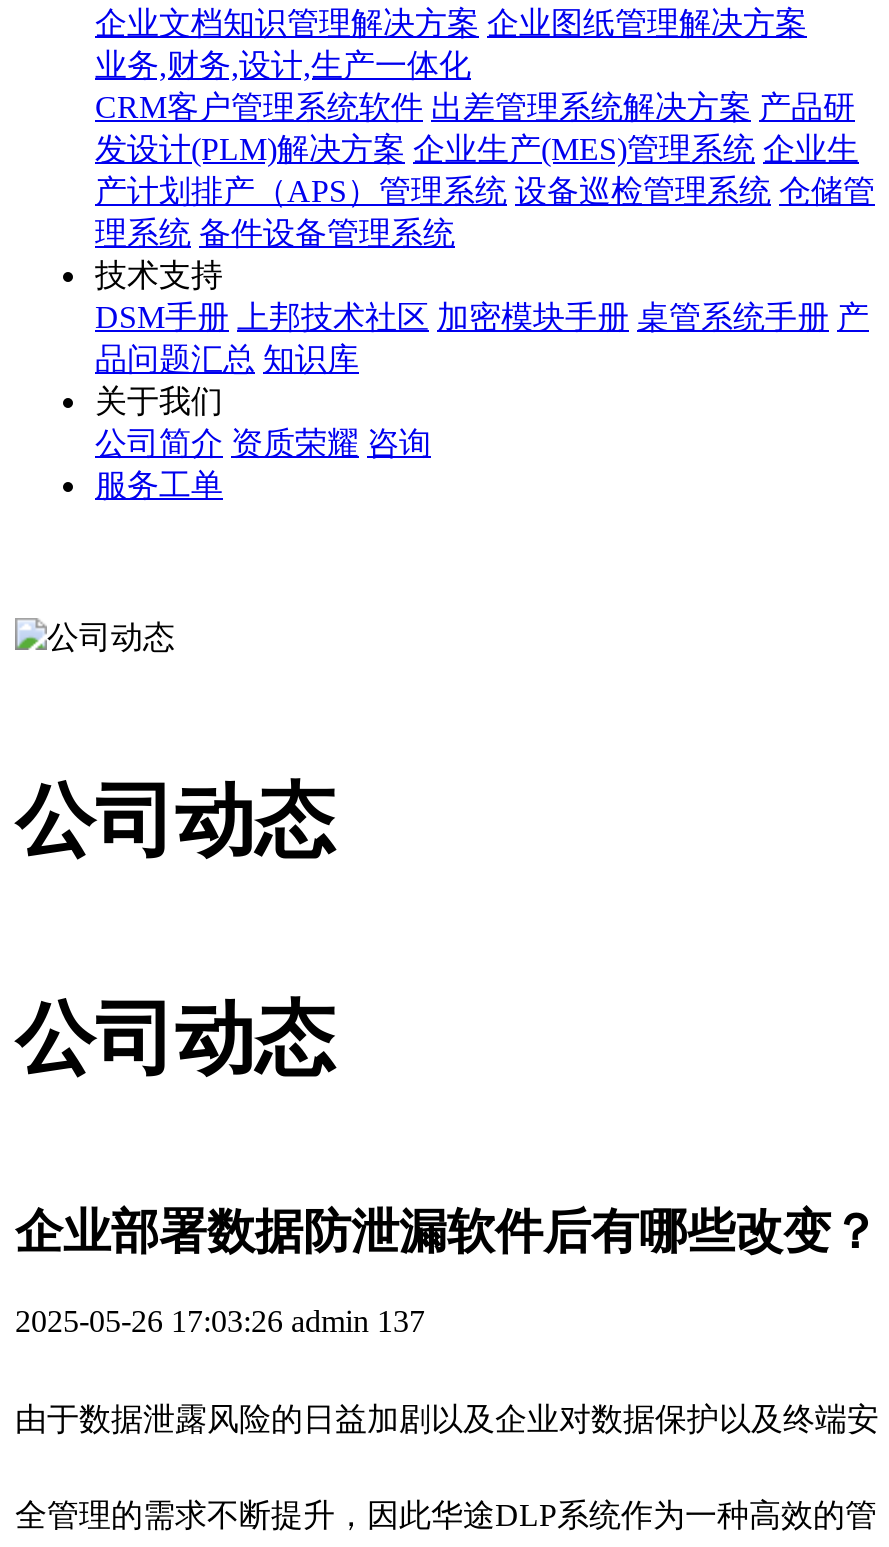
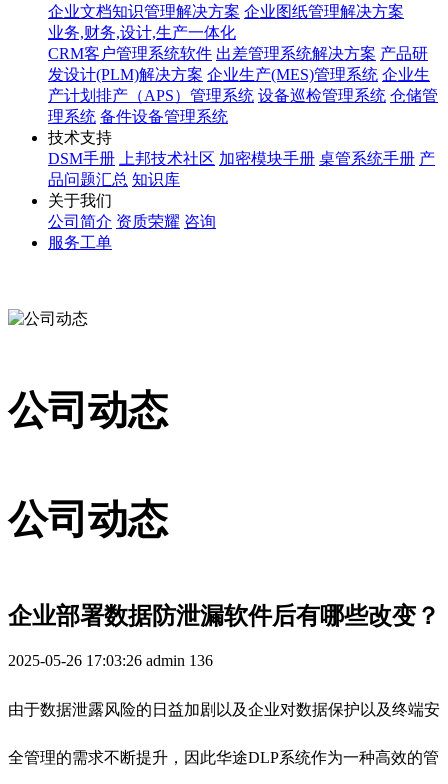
- 2025-05-26 17:03:26 admin 137
+ 2025-05-26 17:03:26 admin 136
